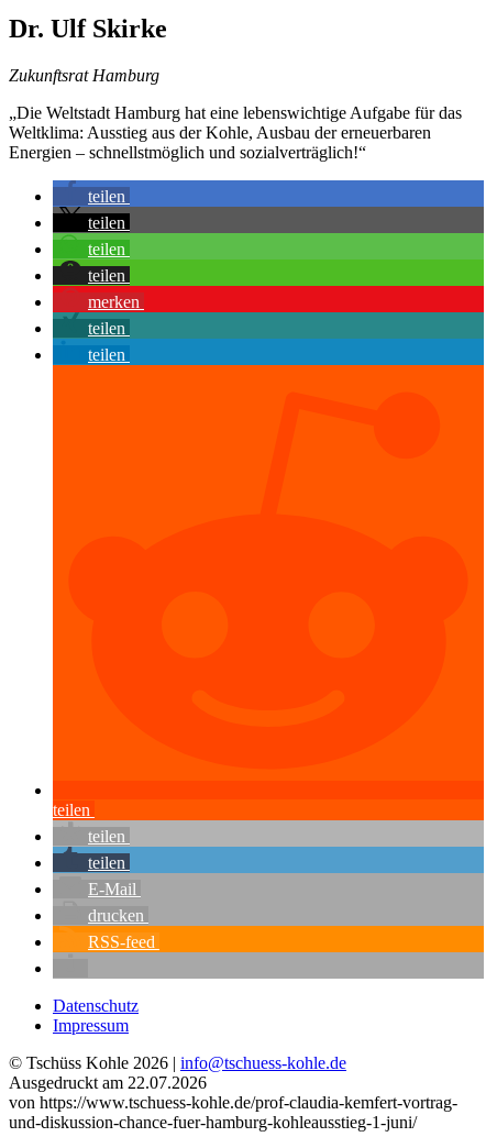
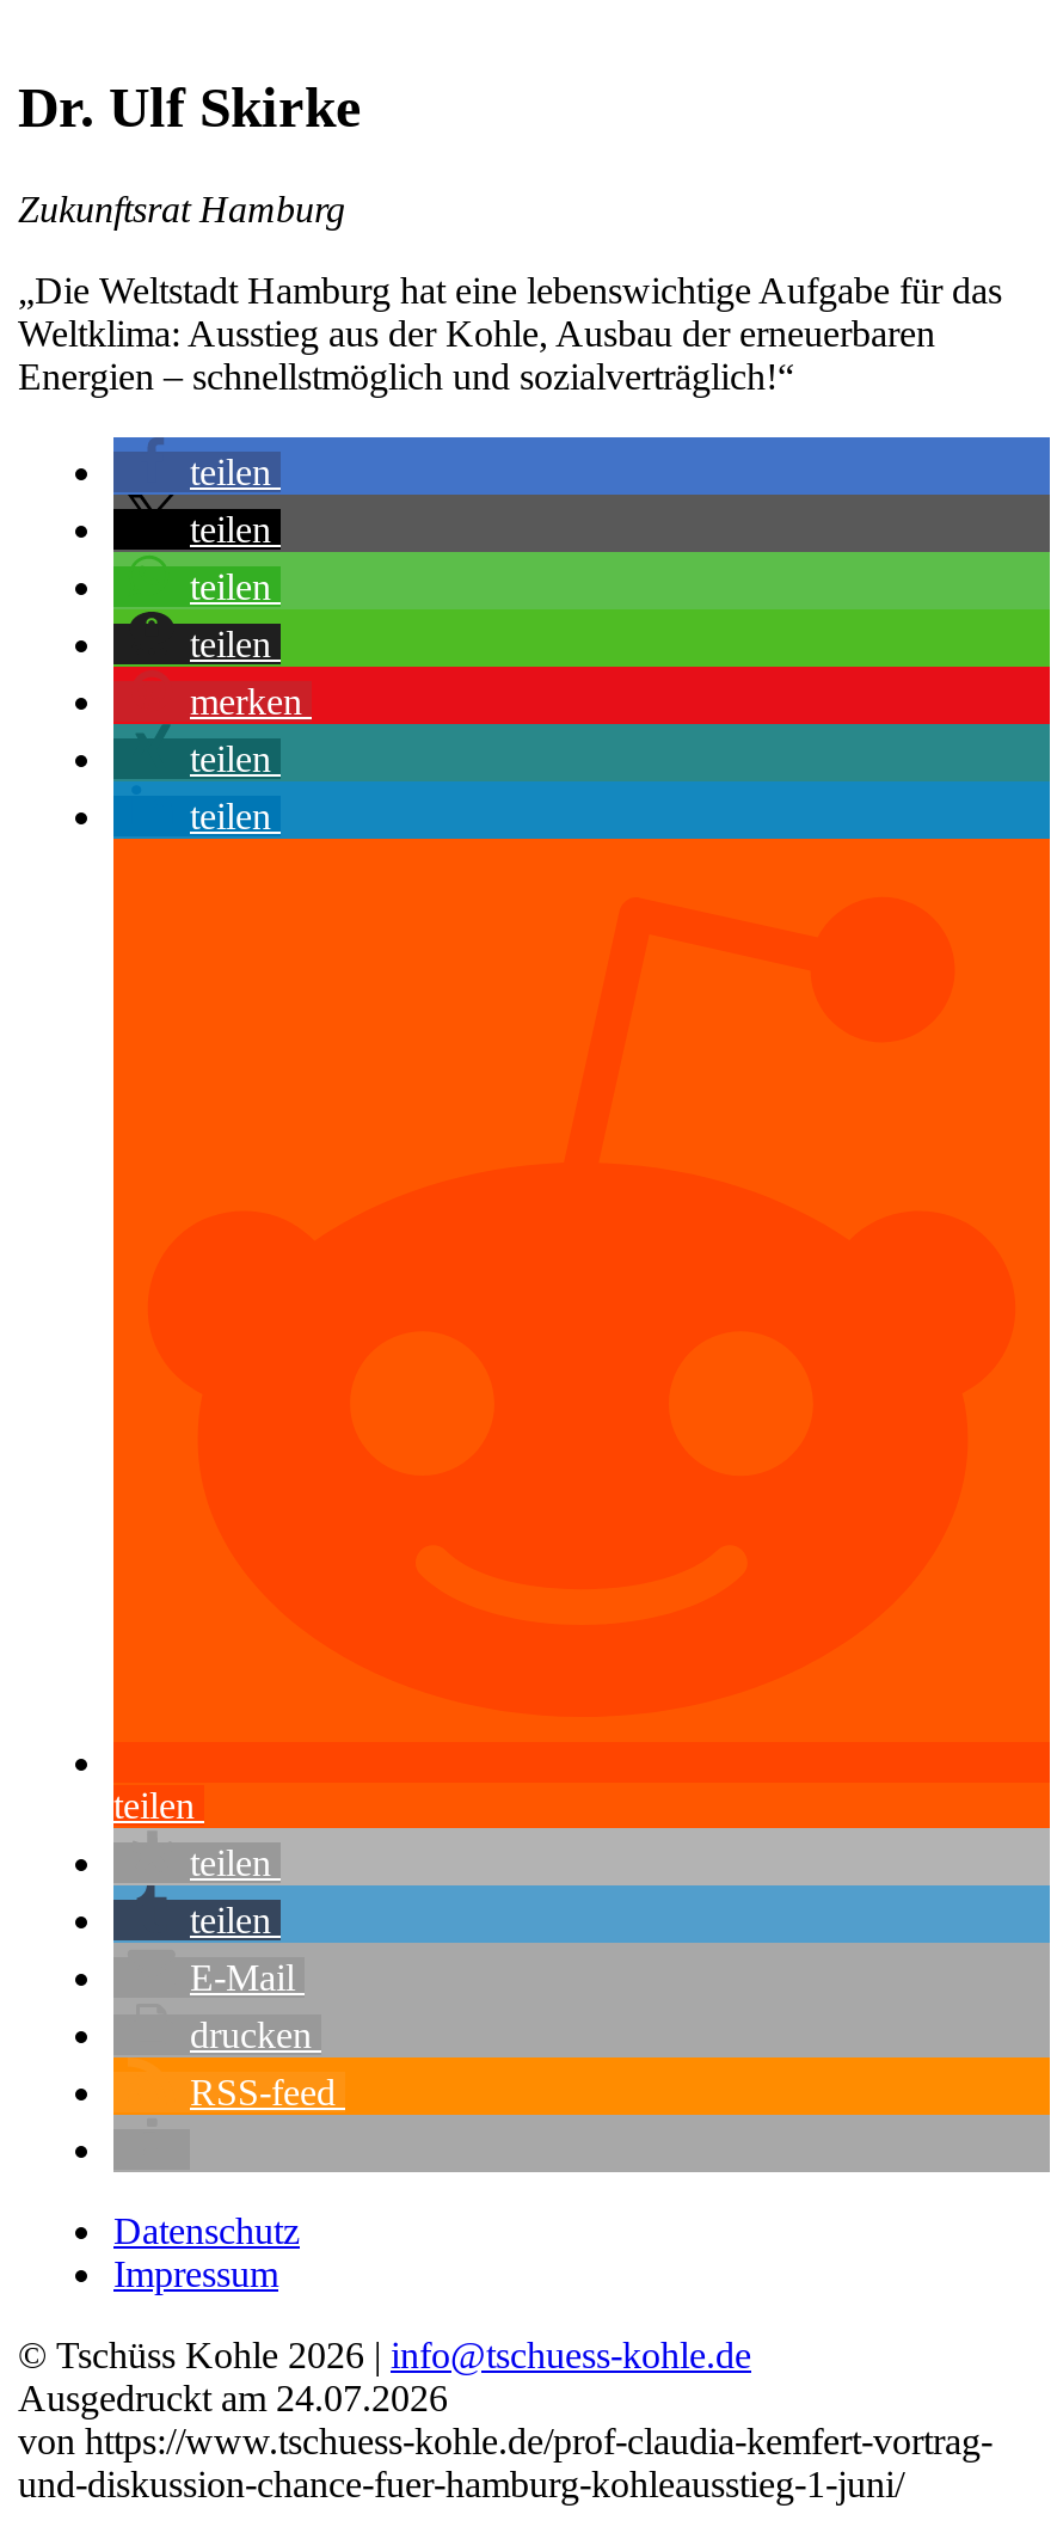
- Ausgedruckt am 22.07.2026
+ Ausgedruckt am 24.07.2026
